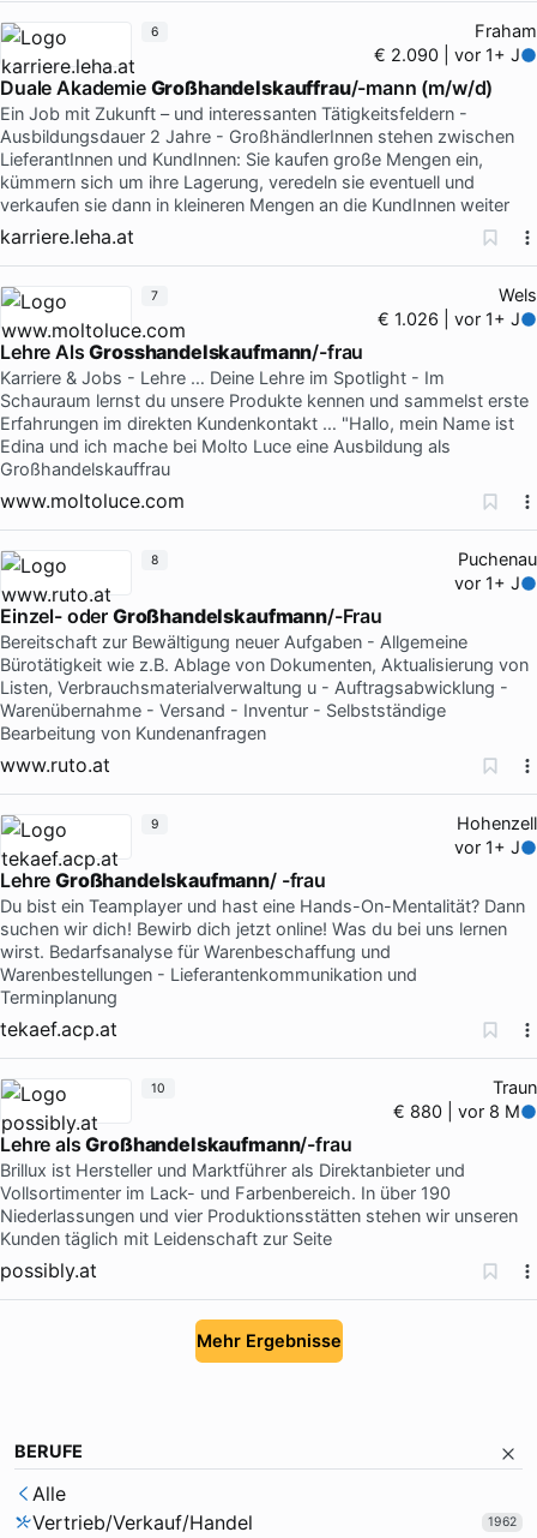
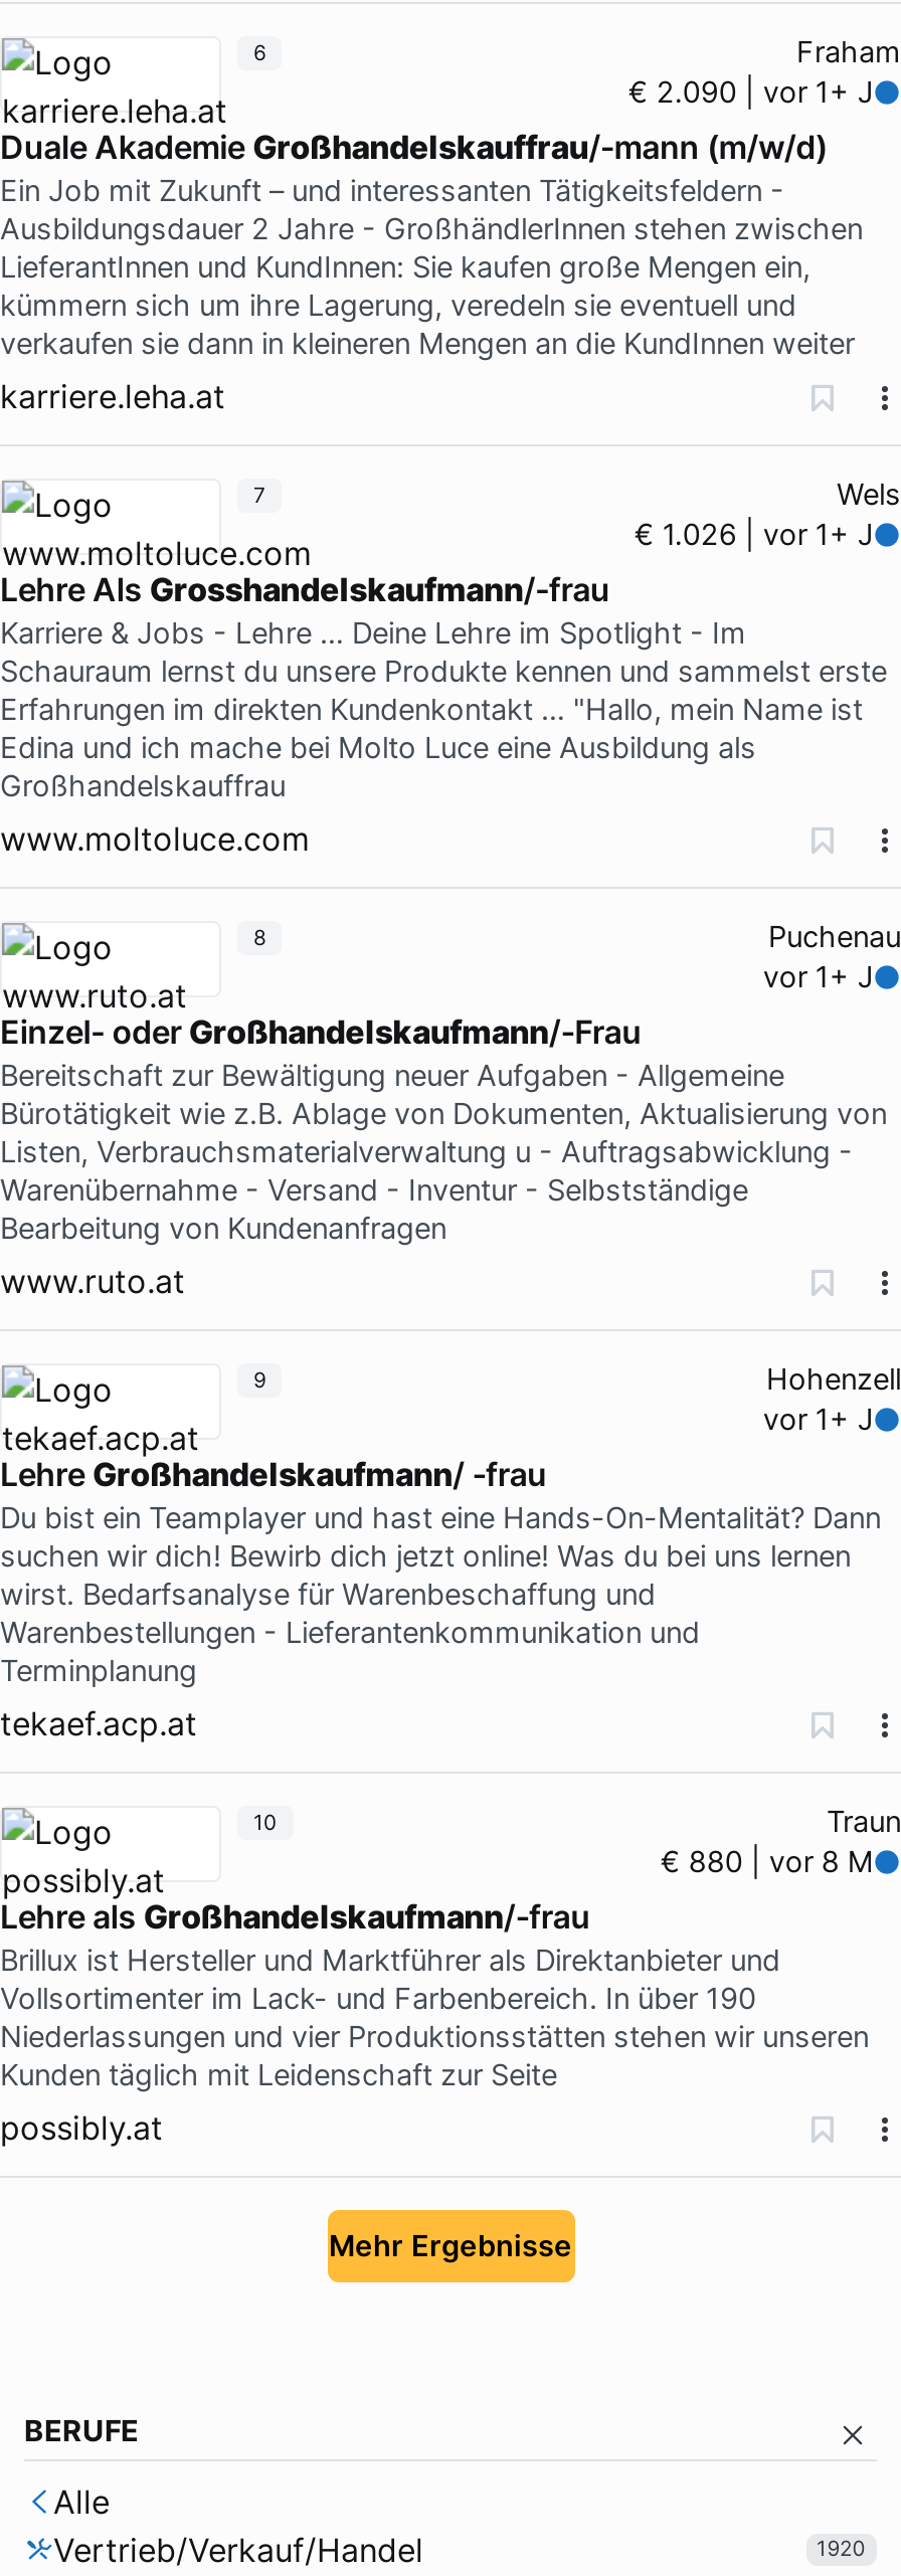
- 1962
+ 1920
